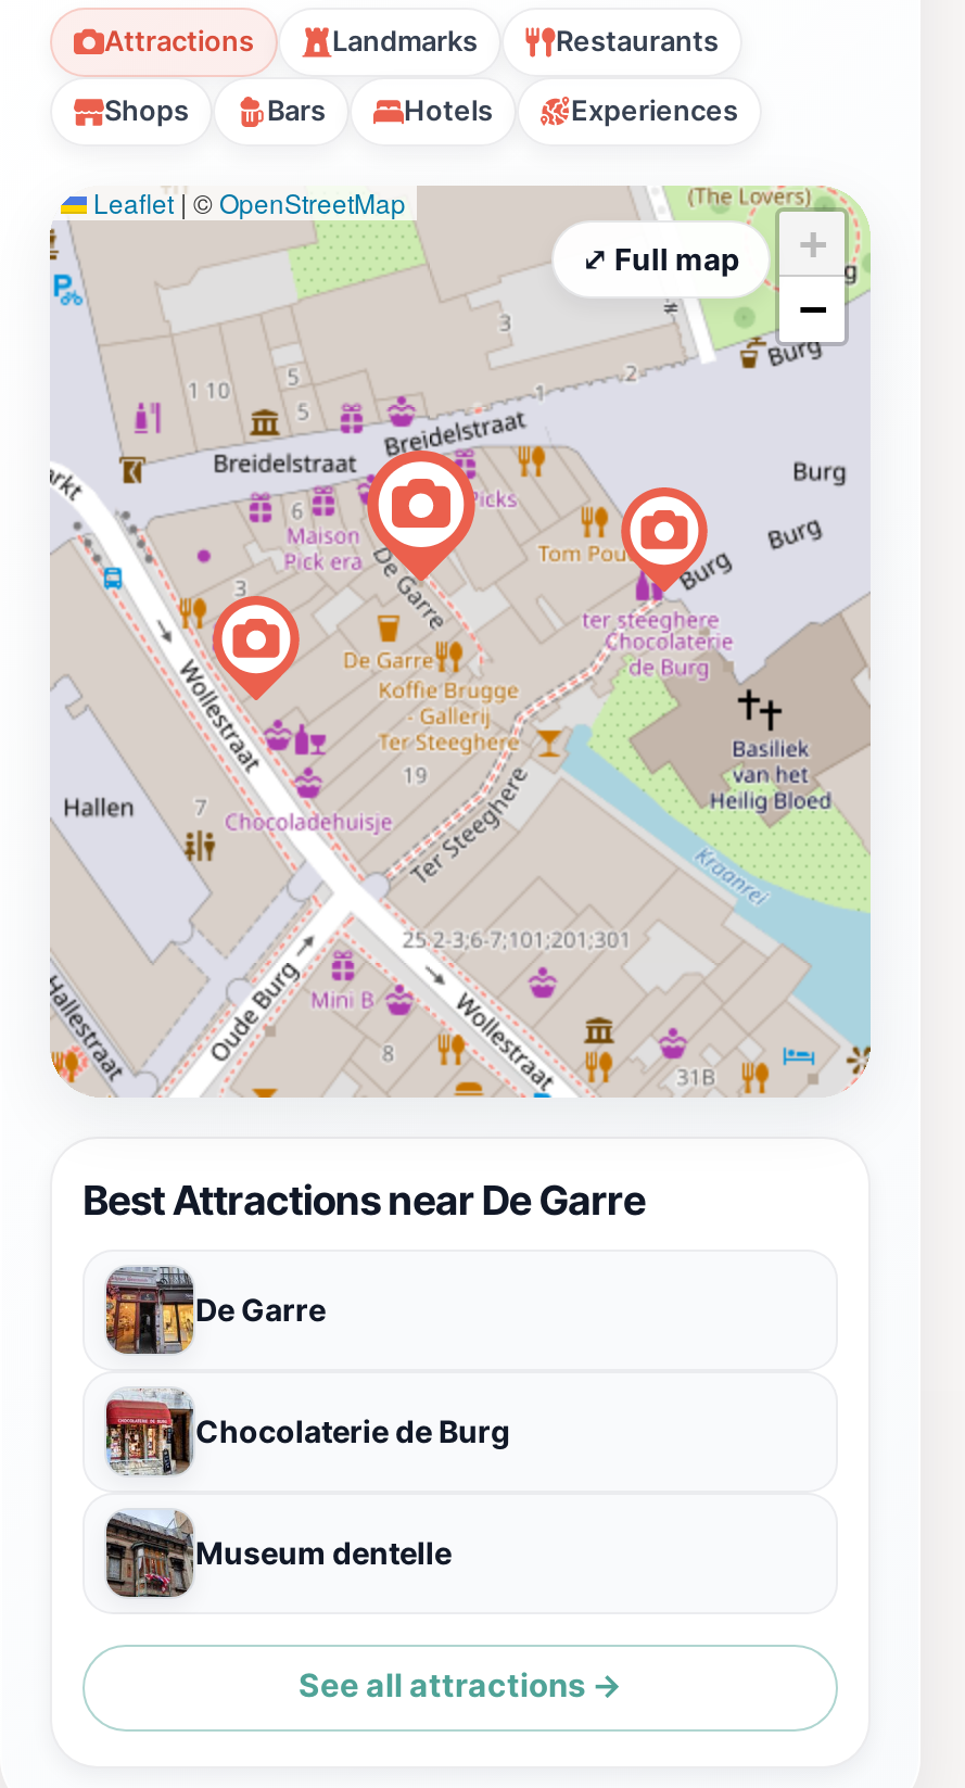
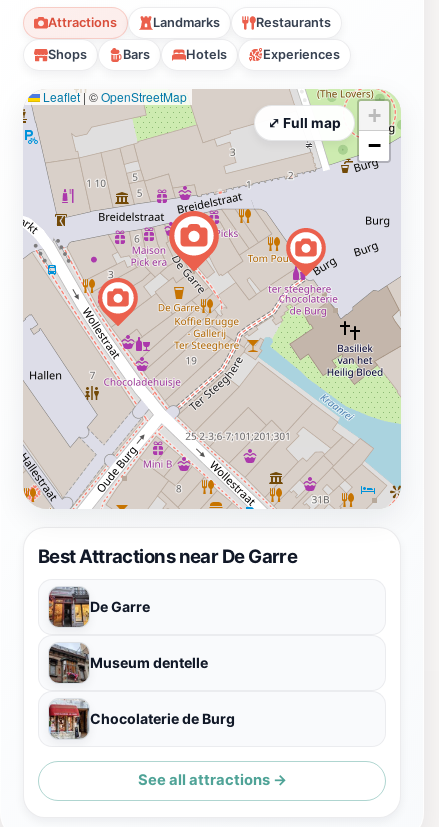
moved down: [image] | Chocolaterie de Burg

moved up: [image] | Museum dentelle
